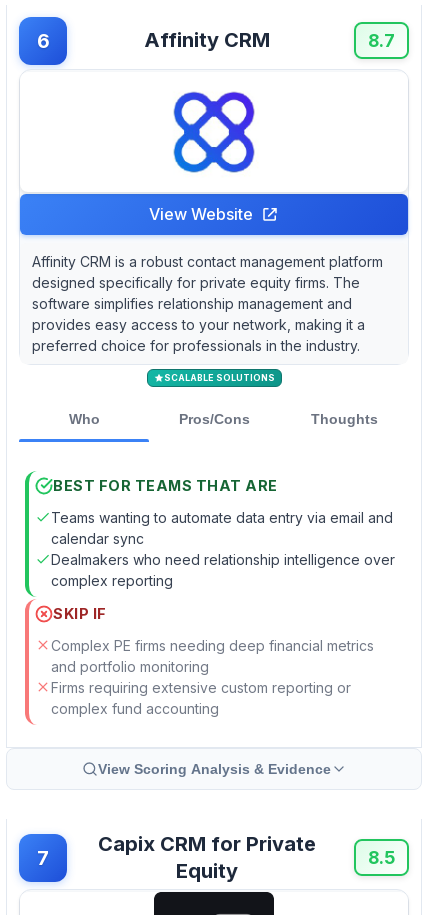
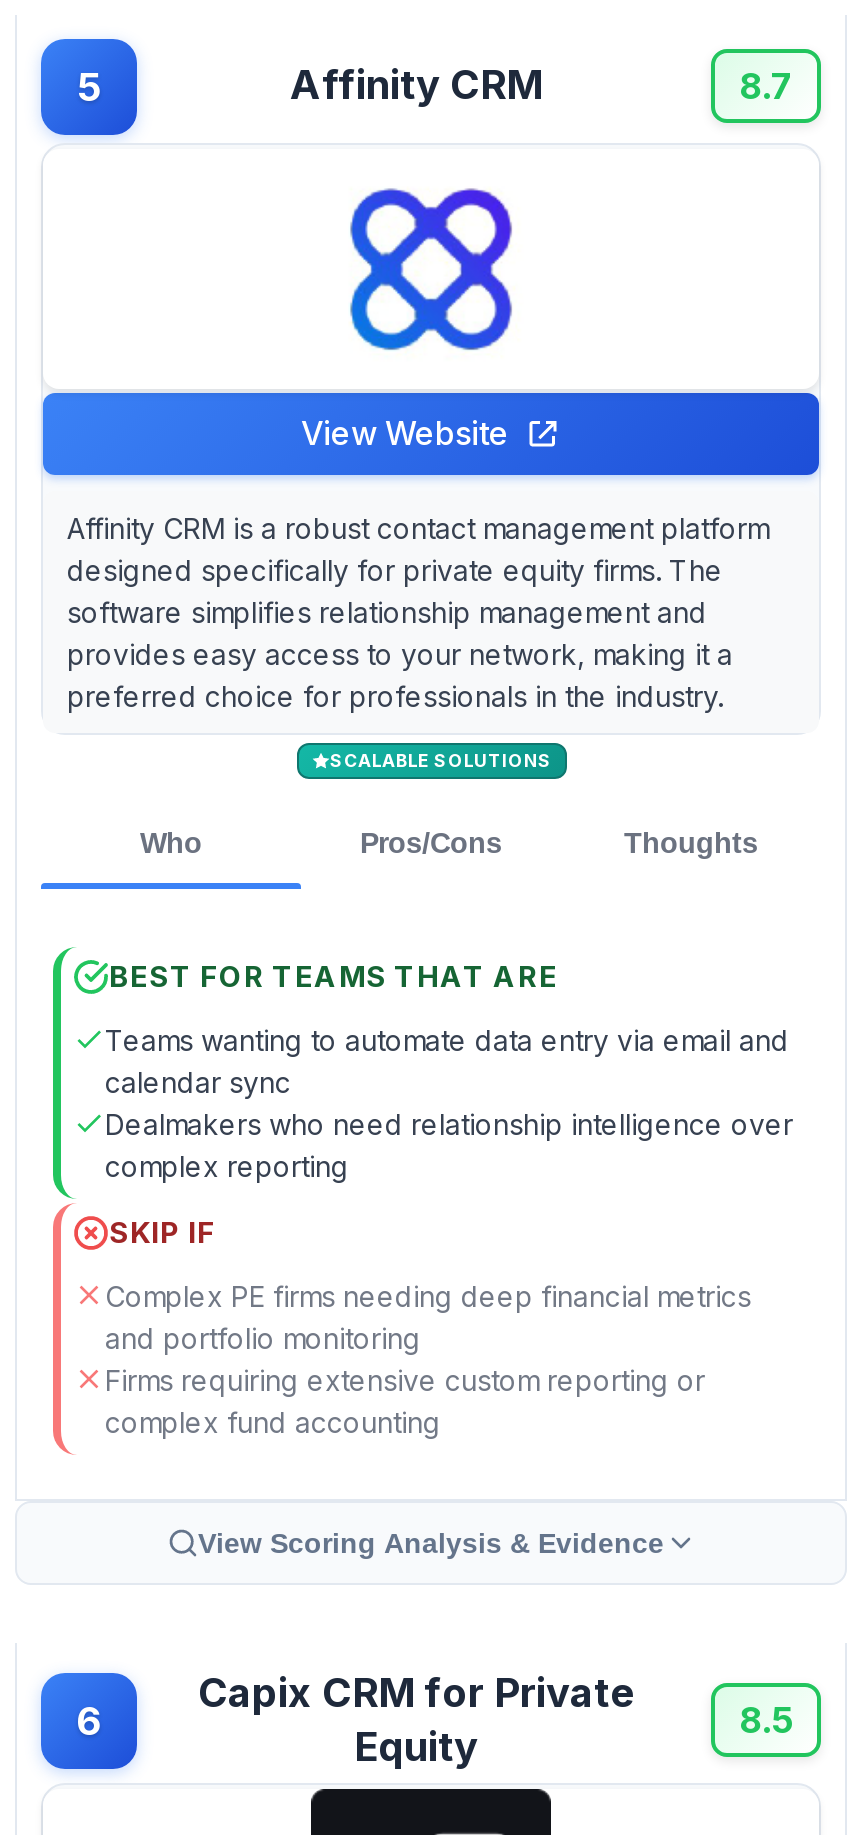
- 6
+ 5

- 7
+ 6
